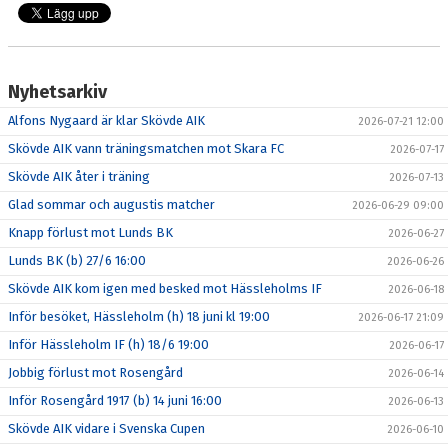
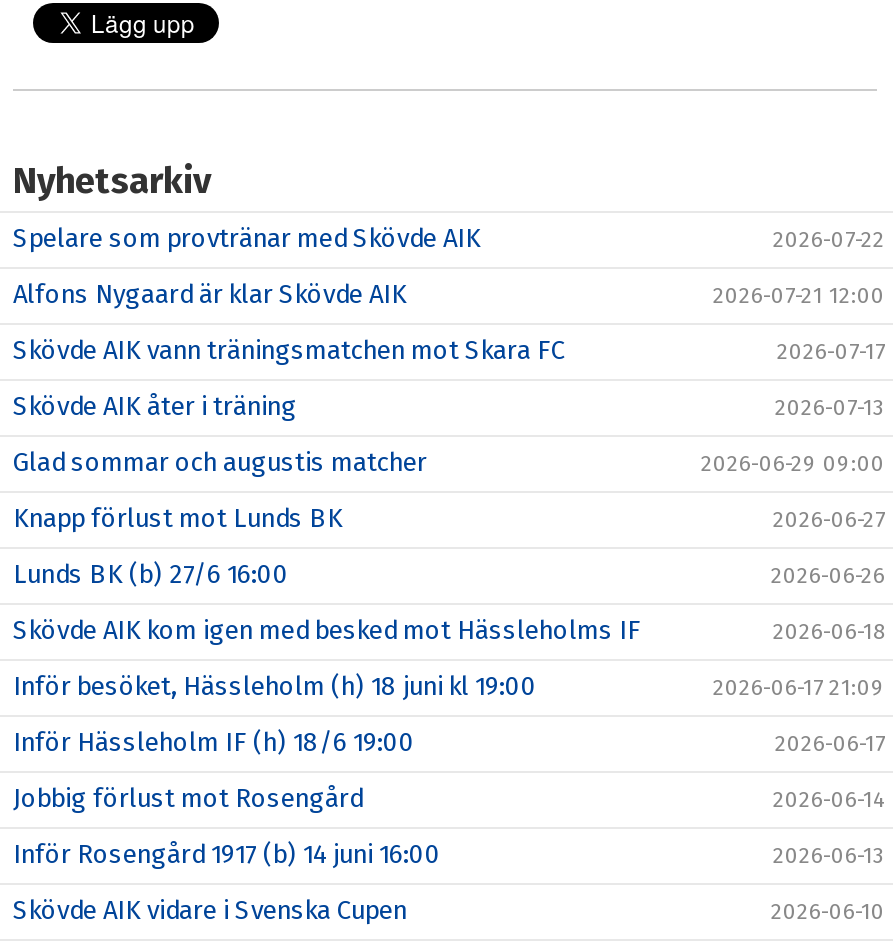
+ Spelare som provtränar med Skövde AIK
+ 2026-07-22
